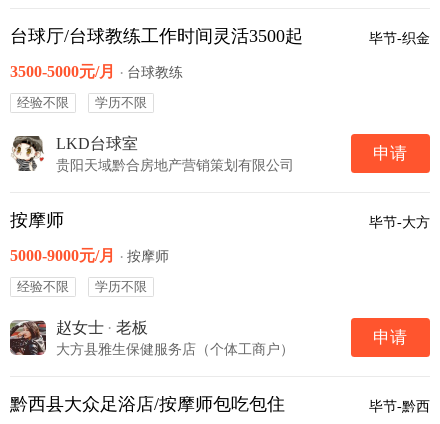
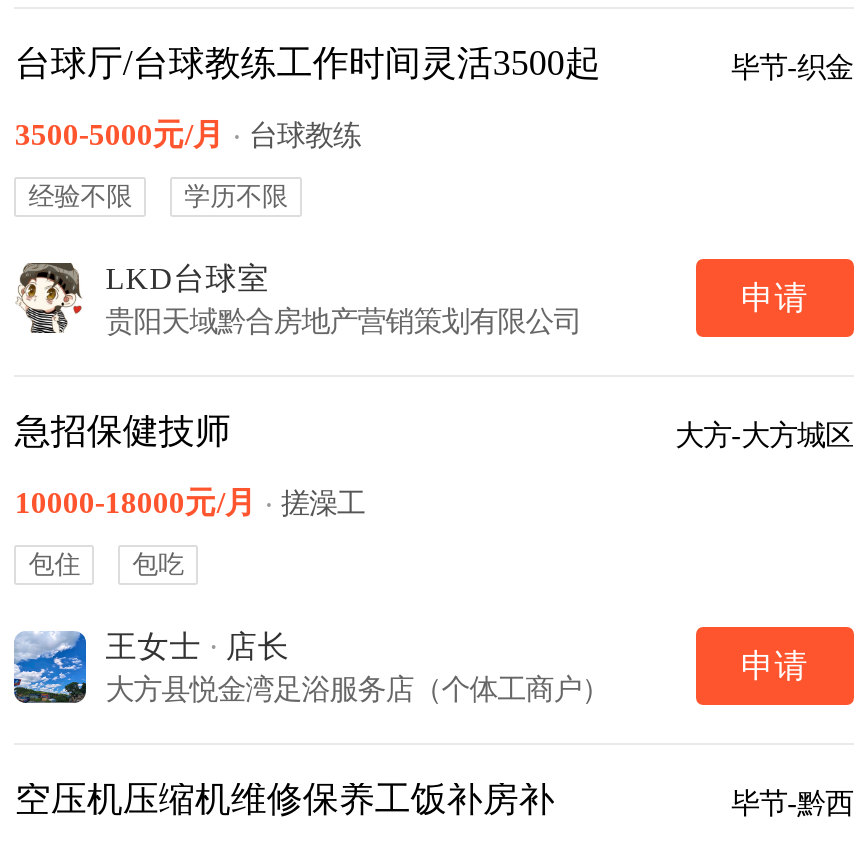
- 按摩师
- 毕节-大方
+ 急招保健技师
+ 大方-大方城区

- 5000-9000元/月 · 按摩师
+ 10000-18000元/月 · 搓澡工

- 经验不限
- 学历不限
+ 包住
+ 包吃

- [image]
- 赵女士 · 老板
- 大方县雅生保健服务店（个体工商户）
+ [image]
+ 王女士 · 店长
+ 大方县悦金湾足浴服务店（个体工商户）

- 黔西县大众足浴店/按摩师包吃包住
+ 空压机压缩机维修保养工饭补房补
